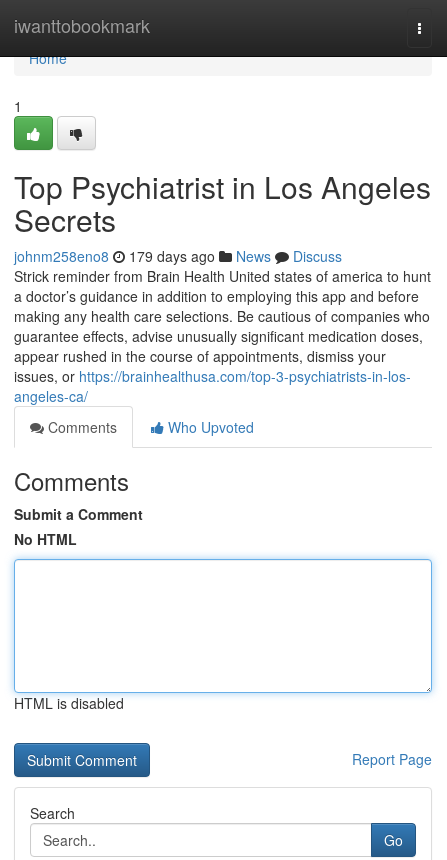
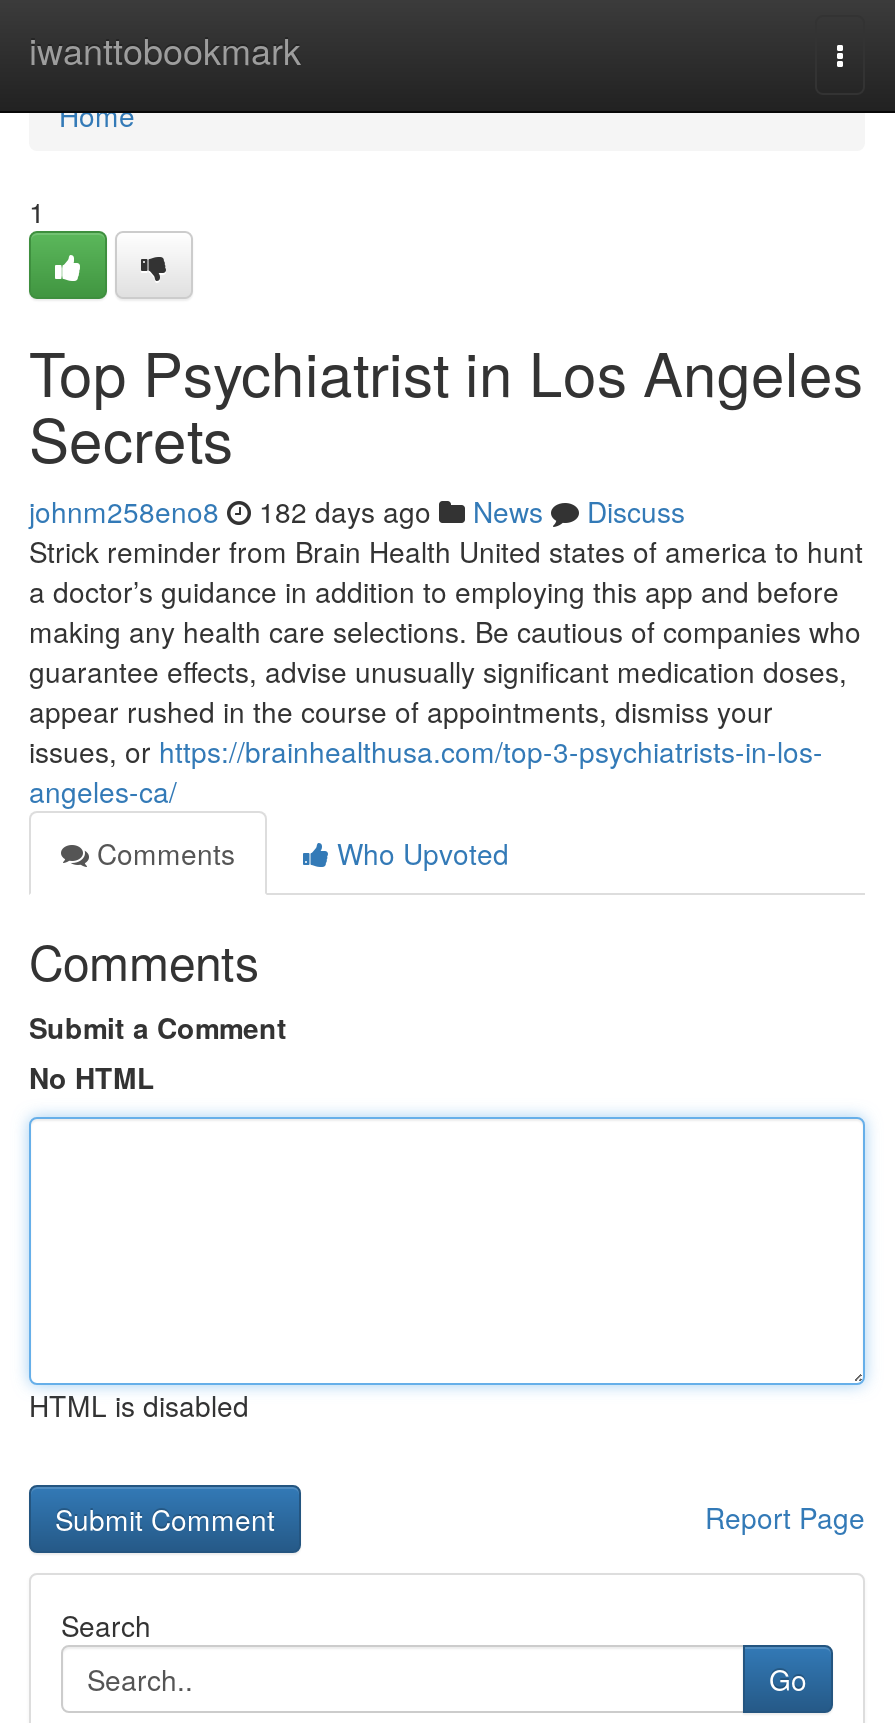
- johnm258eno8 179 days ago News Discuss
+ johnm258eno8 182 days ago News Discuss
